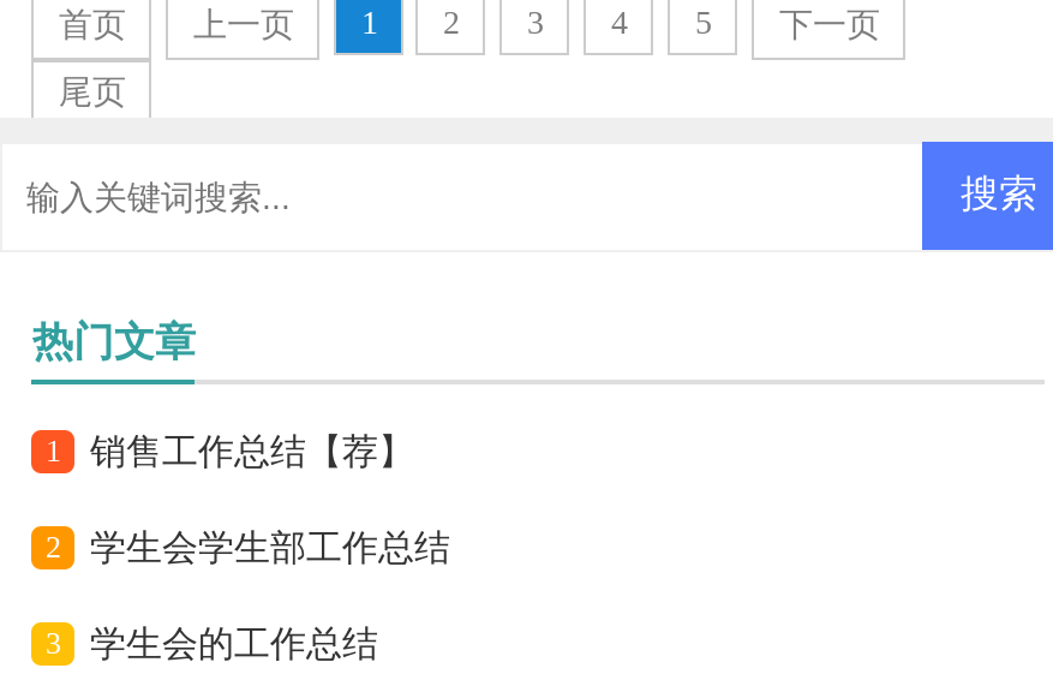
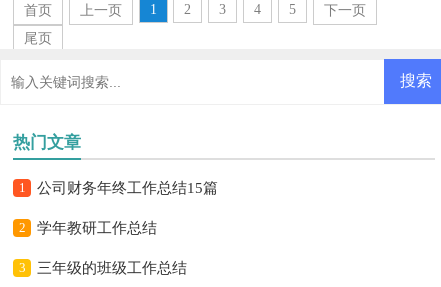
- 销售工作总结【荐】
+ 公司财务年终工作总结15篇

- 学生会学生部工作总结
+ 学年教研工作总结

- 学生会的工作总结
+ 三年级的班级工作总结
